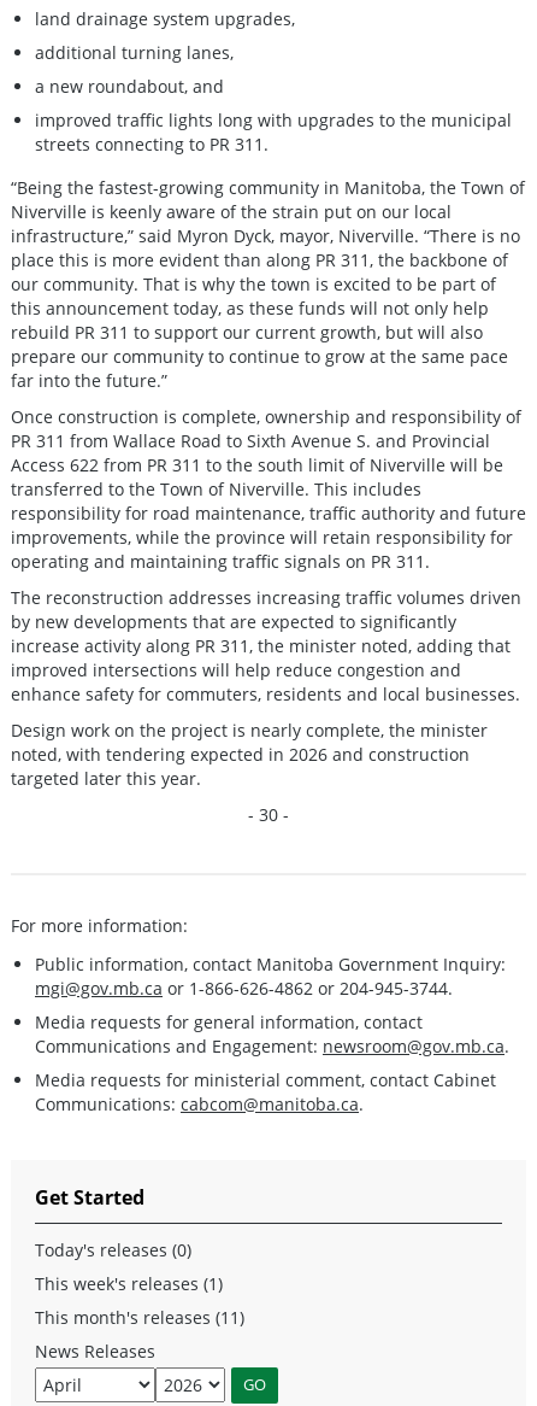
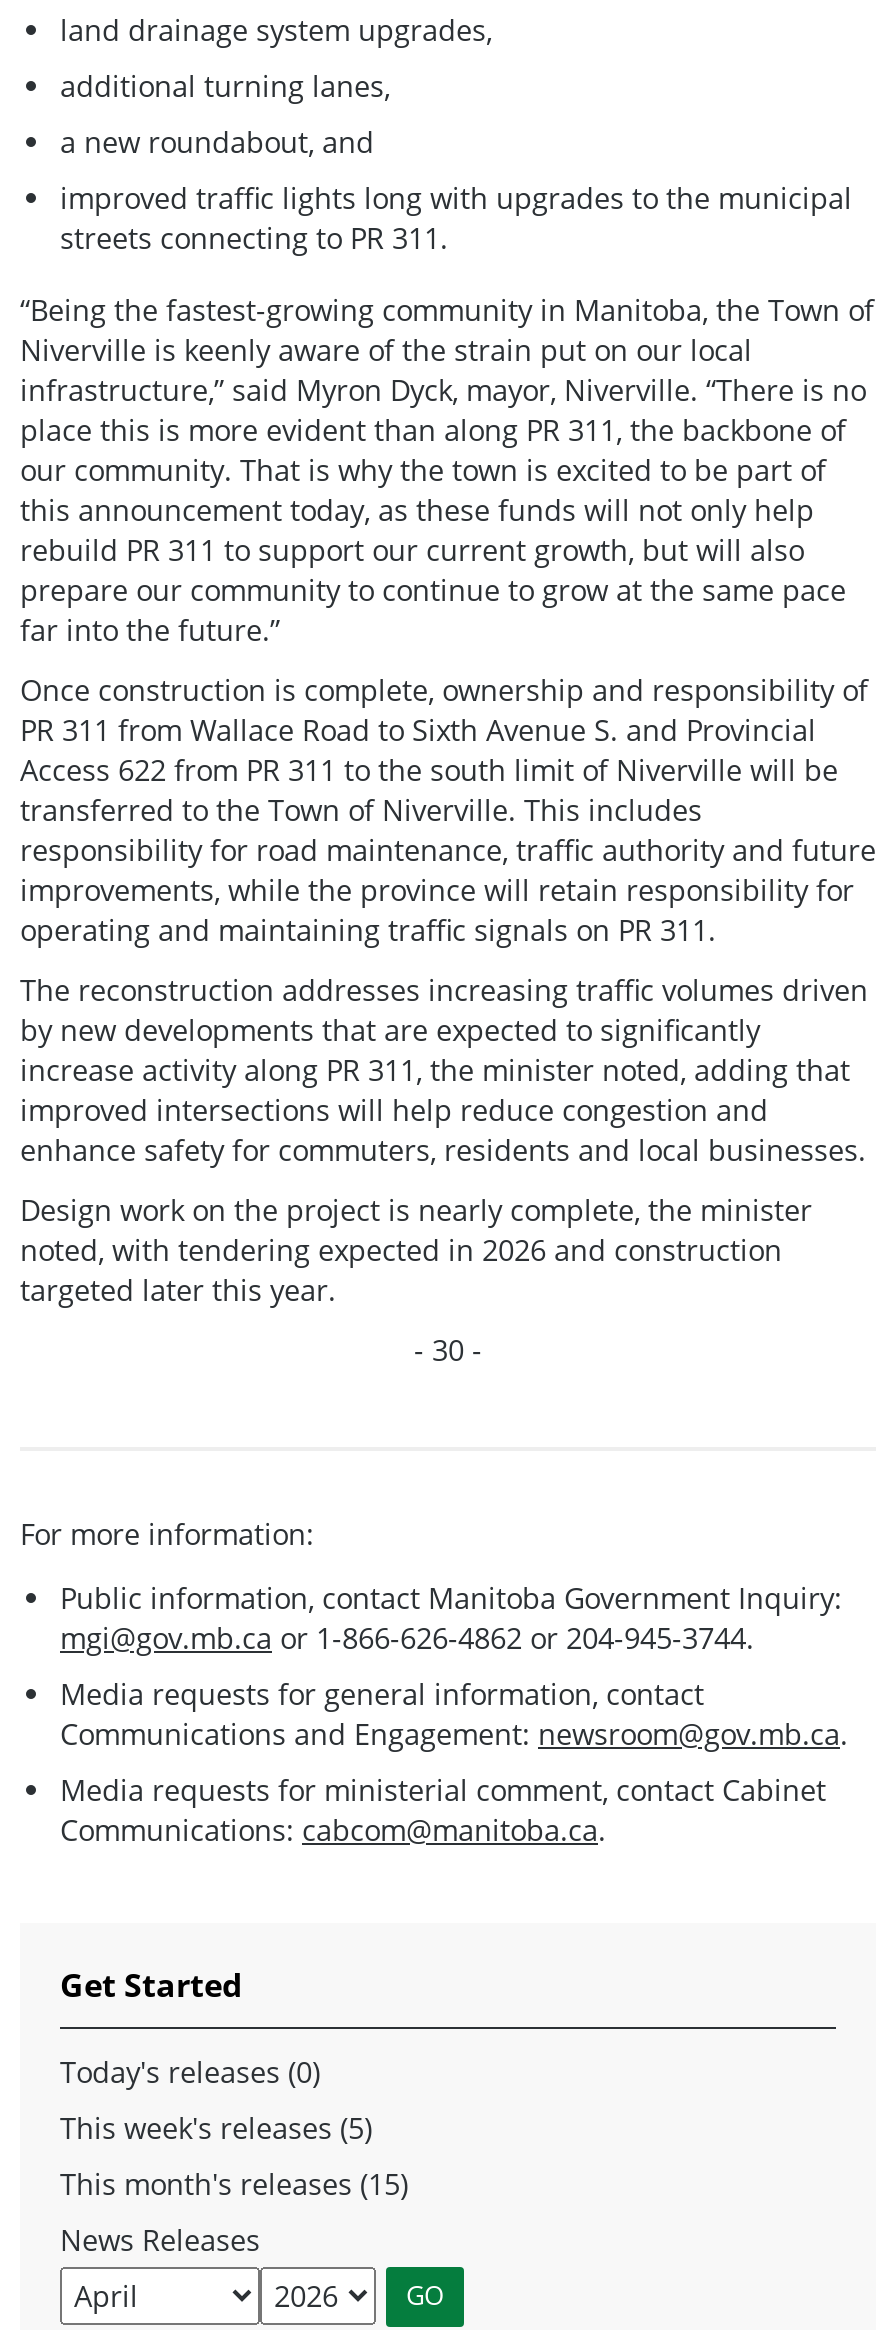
- This week's releases (1)
+ This week's releases (5)

- This month's releases (11)
+ This month's releases (15)
